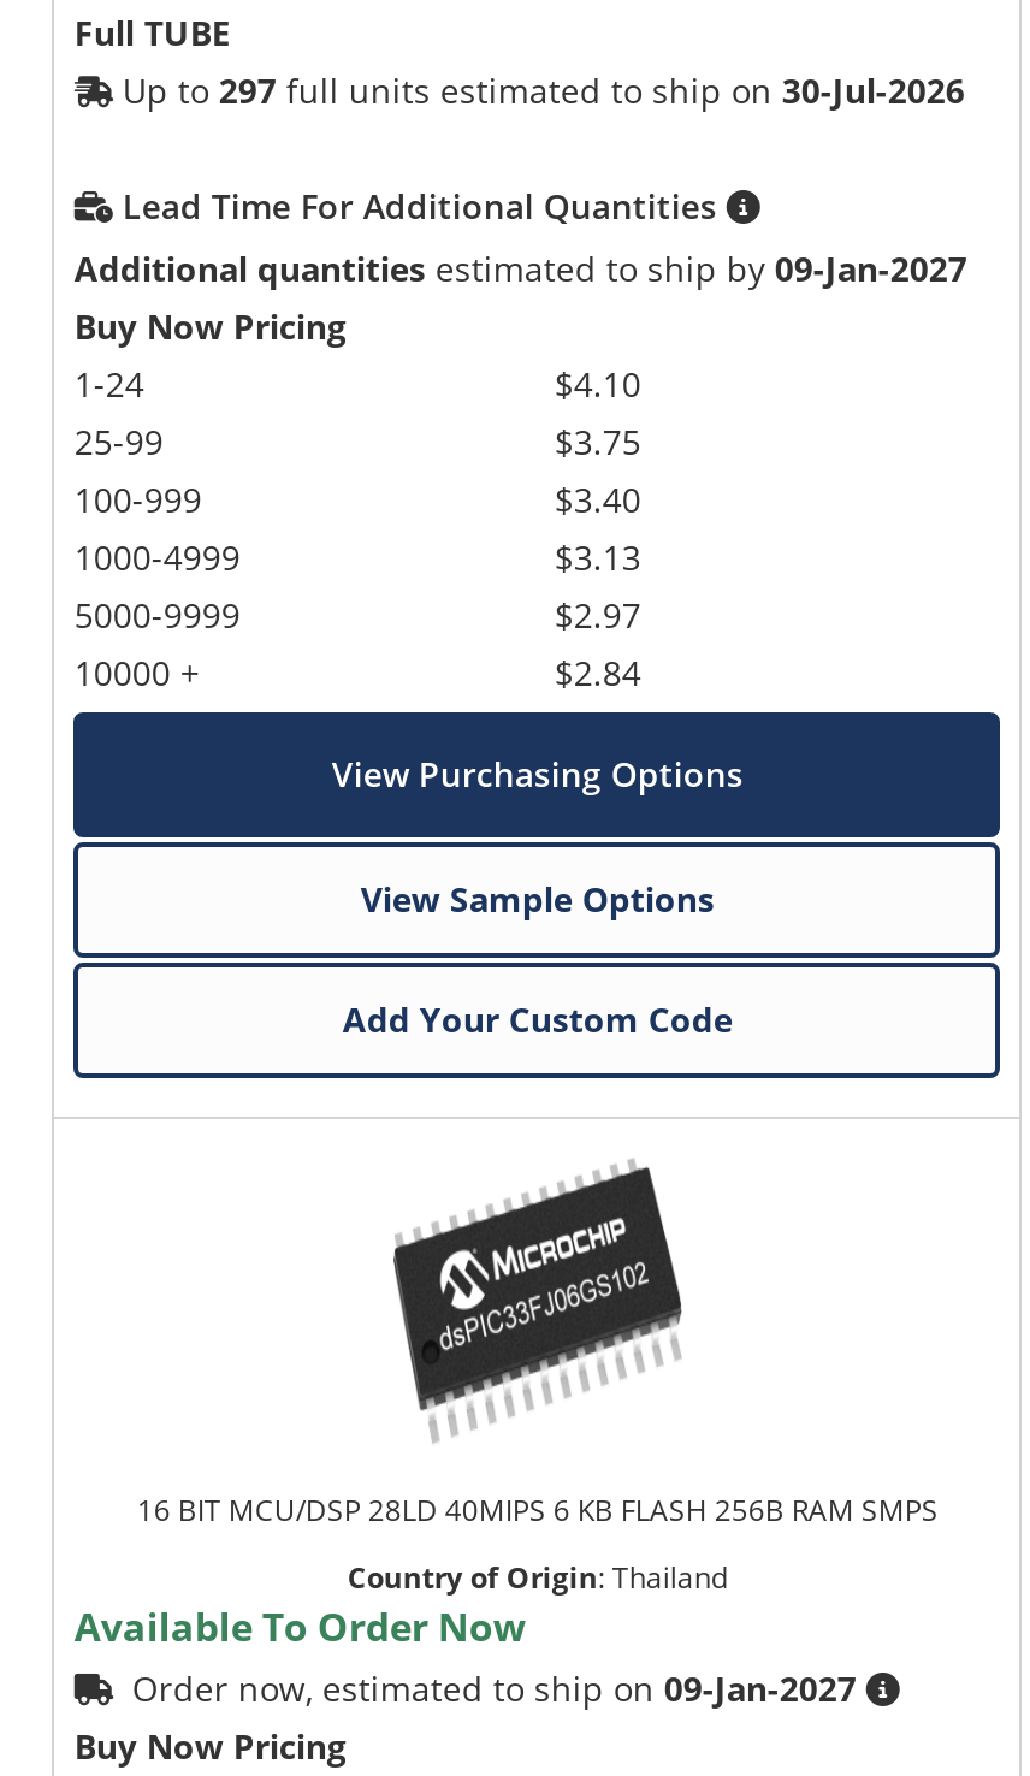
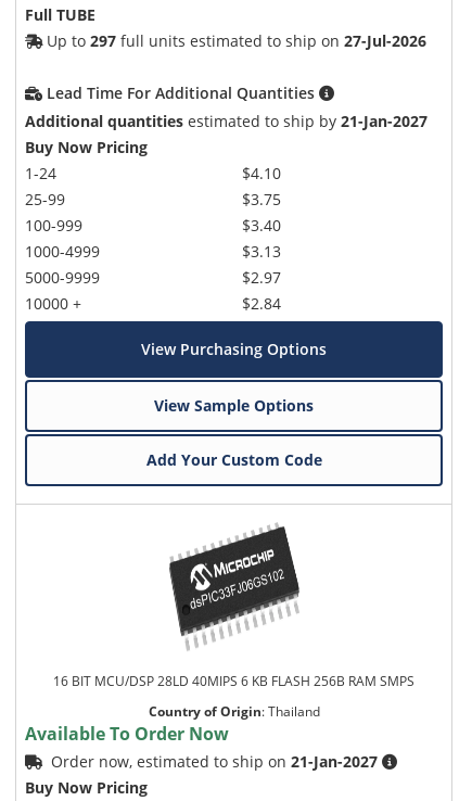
- Up to 297 full units estimated to ship on 30-Jul-2026
+ Up to 297 full units estimated to ship on 27-Jul-2026

- Additional quantities estimated to ship by 09-Jan-2027
+ Additional quantities estimated to ship by 21-Jan-2027

- Order now, estimated to ship on 09-Jan-2027
+ Order now, estimated to ship on 21-Jan-2027
